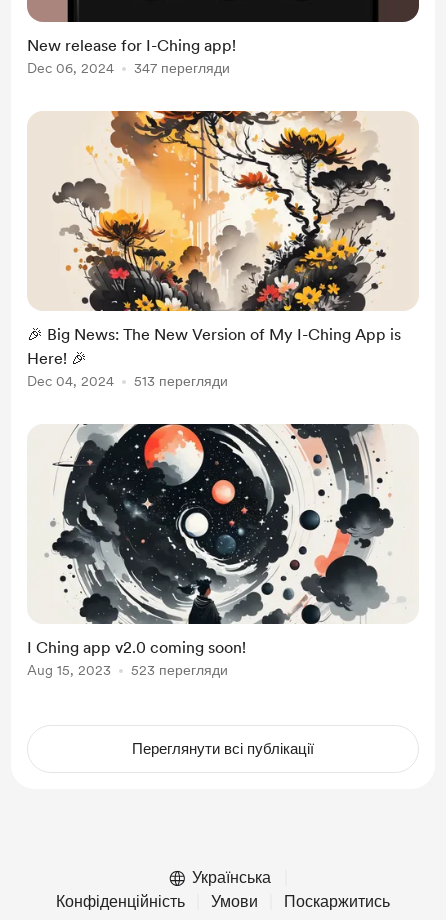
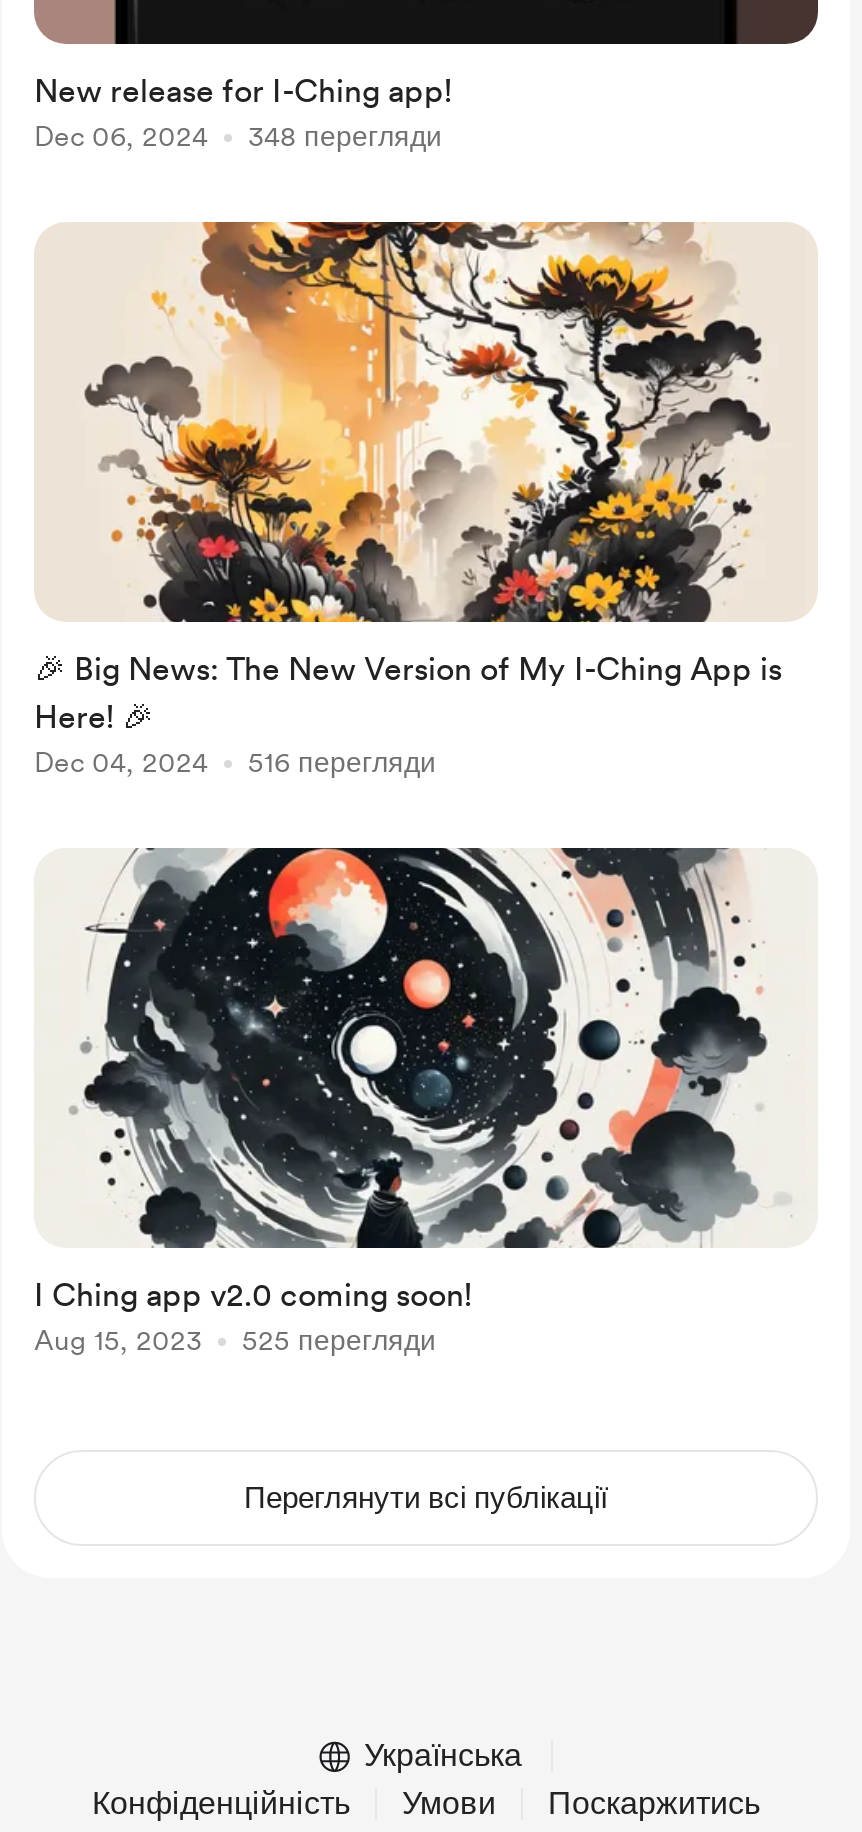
- Dec 06, 2024 347 перегляди
+ Dec 06, 2024 348 перегляди

- Dec 04, 2024 513 перегляди
+ Dec 04, 2024 516 перегляди

- Aug 15, 2023 523 перегляди
+ Aug 15, 2023 525 перегляди
